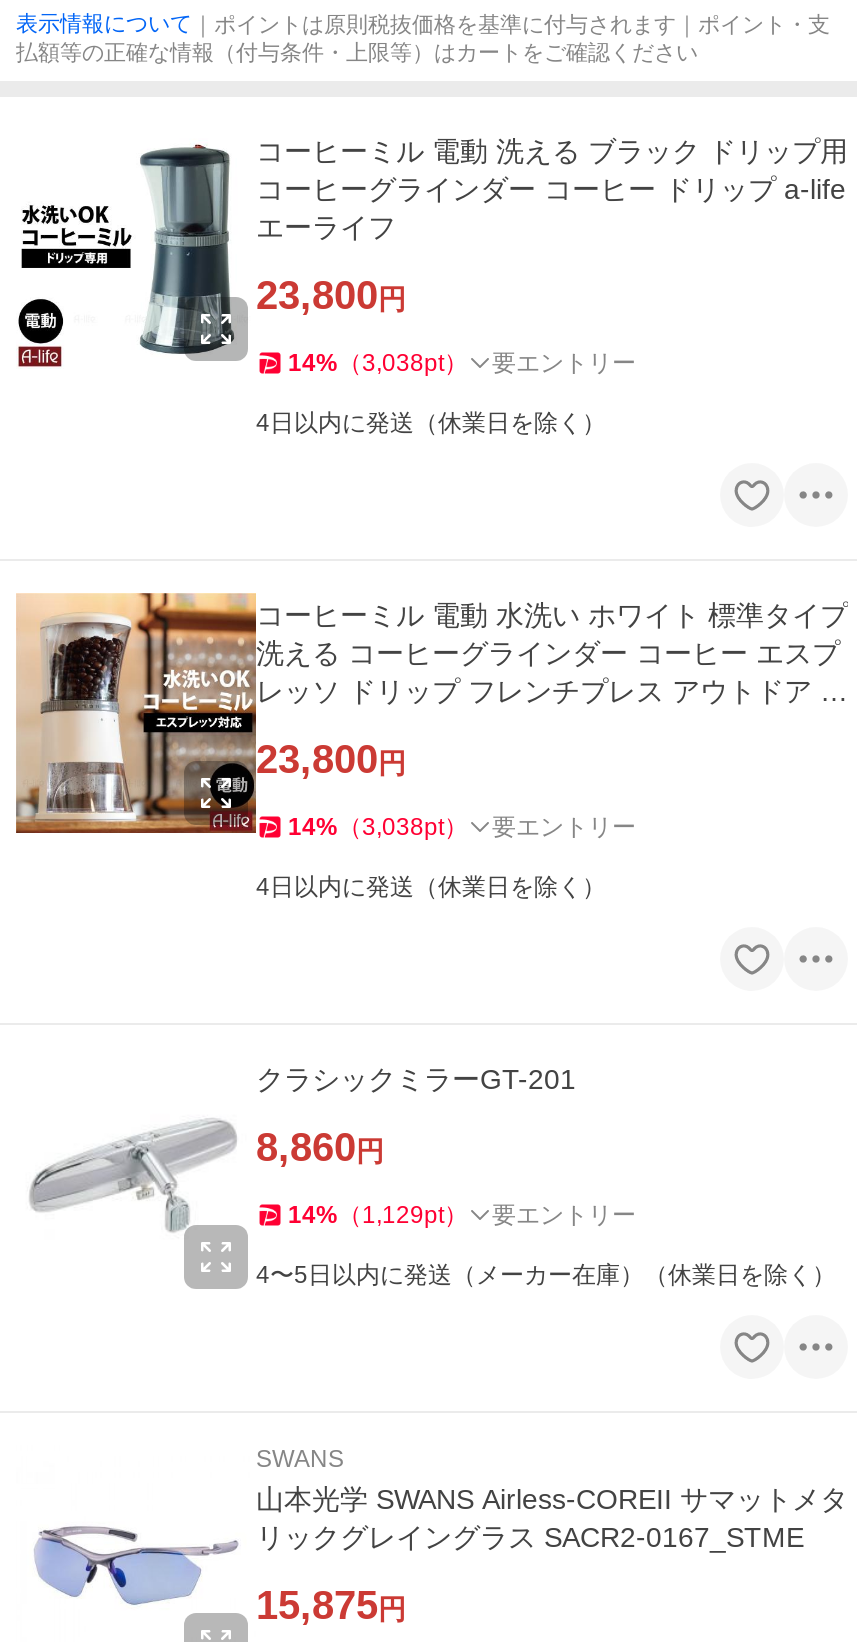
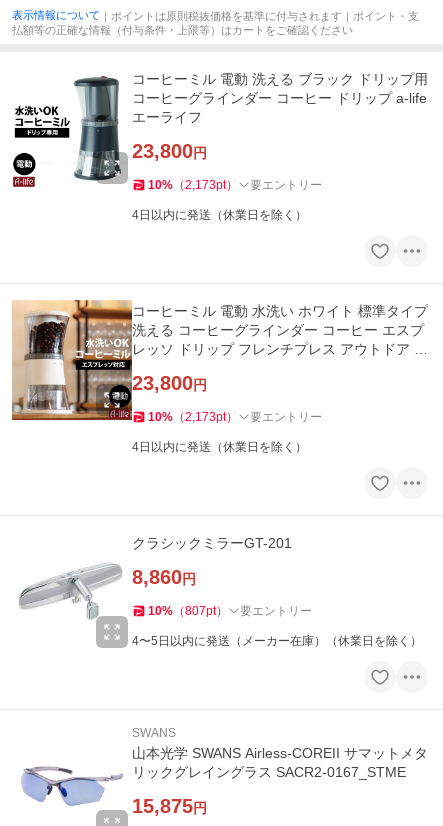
- 14%（3,038pt） 要エントリー
+ 10%（2,173pt） 要エントリー

- 14%（3,038pt） 要エントリー
+ 10%（2,173pt） 要エントリー

- 14%（1,129pt） 要エントリー
+ 10%（807pt） 要エントリー
